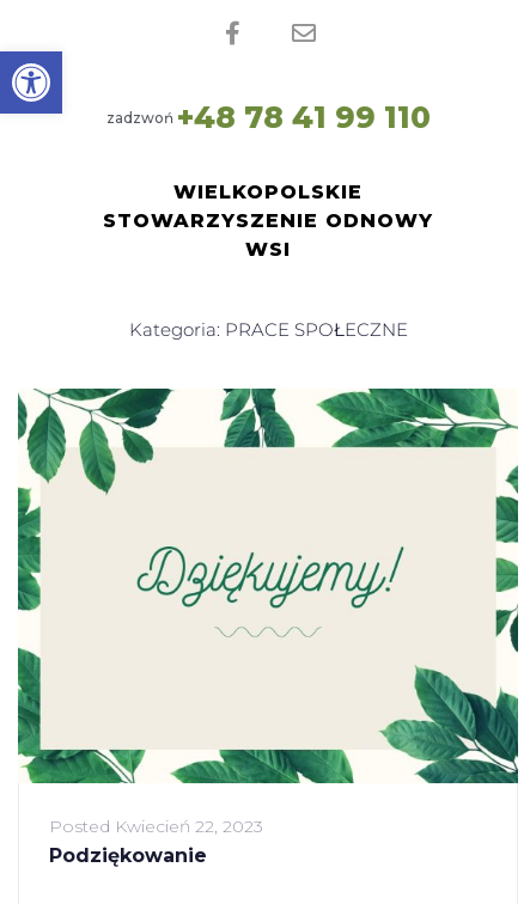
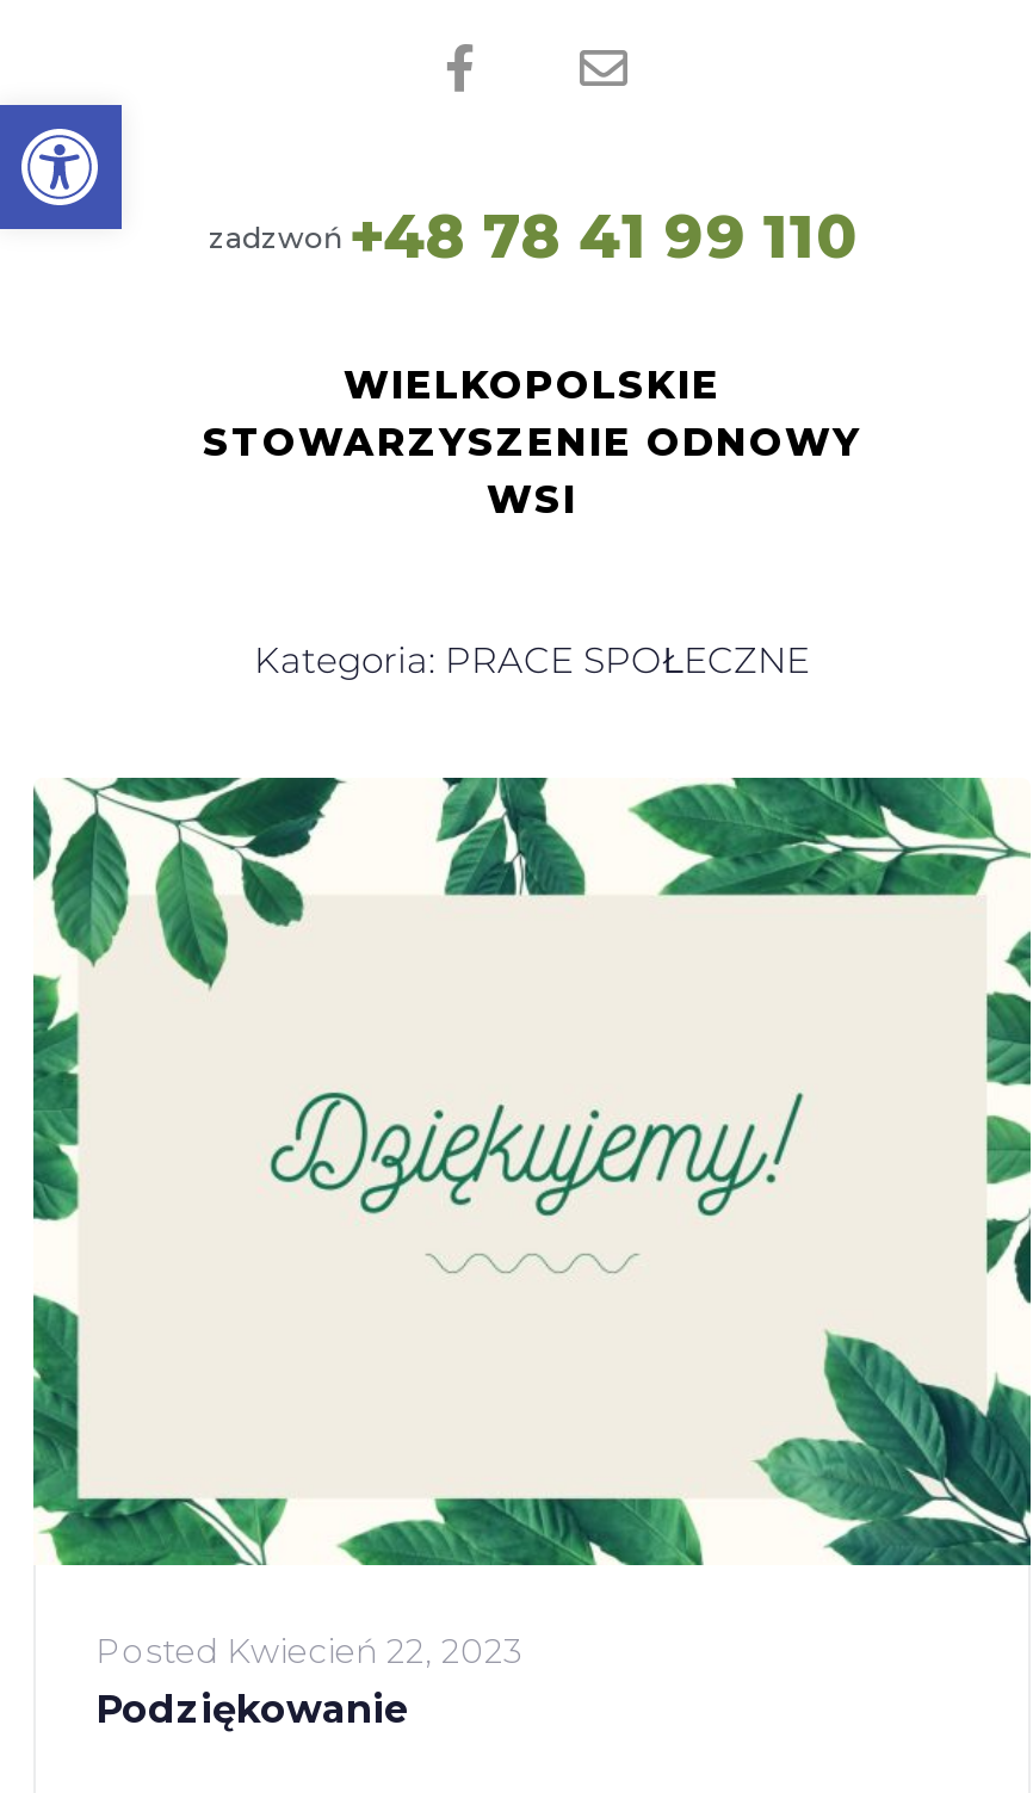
- zadzwoń +48 78 41 99 110
+ zadzwoń
